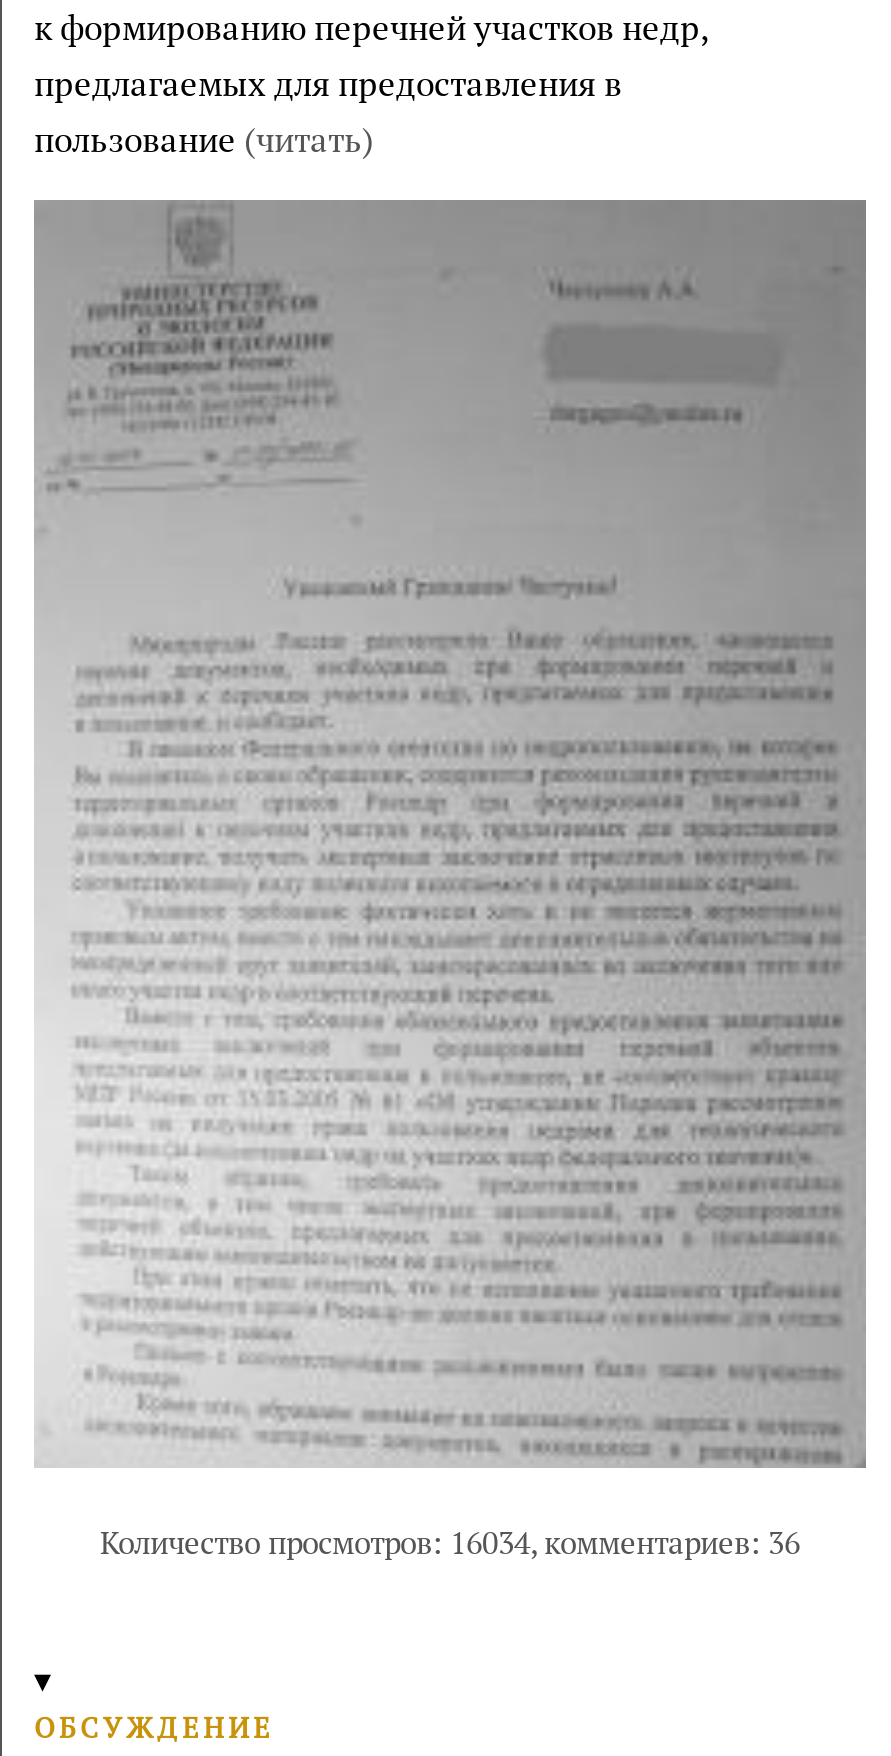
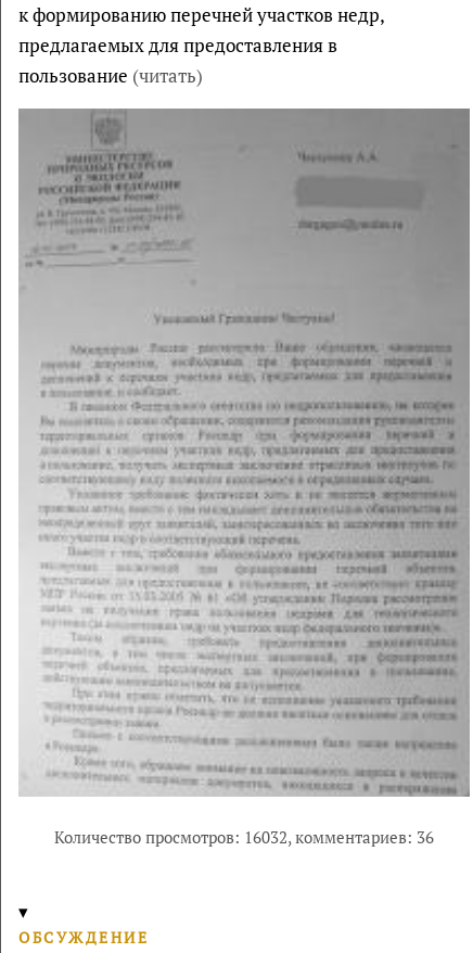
- Количество просмотров: 16034, комментариев: 36
+ Количество просмотров: 16032, комментариев: 36
